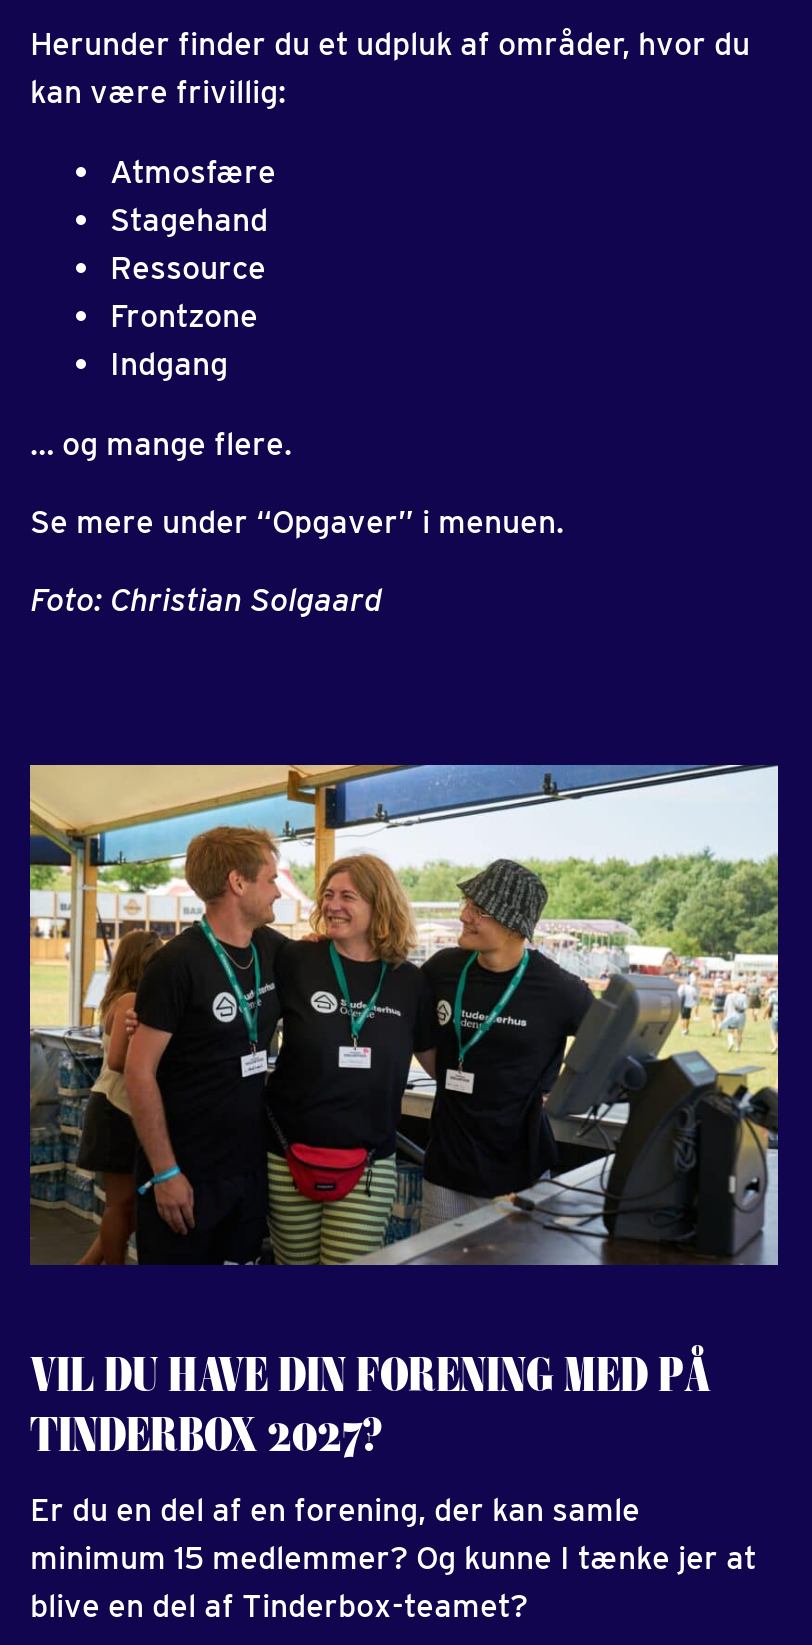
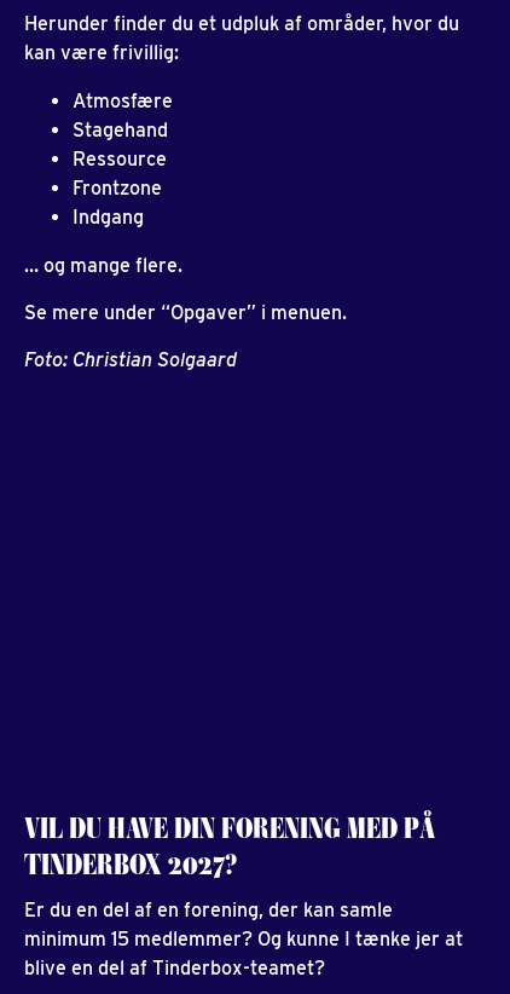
- [image]
